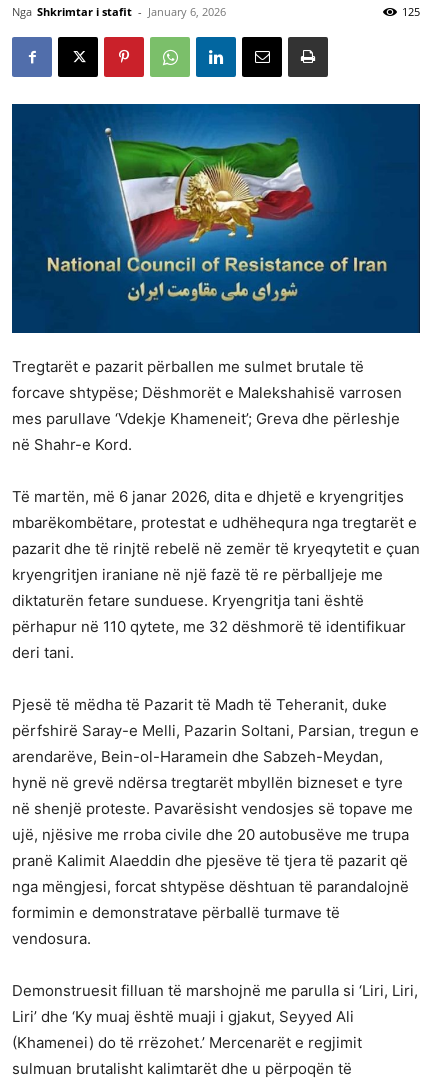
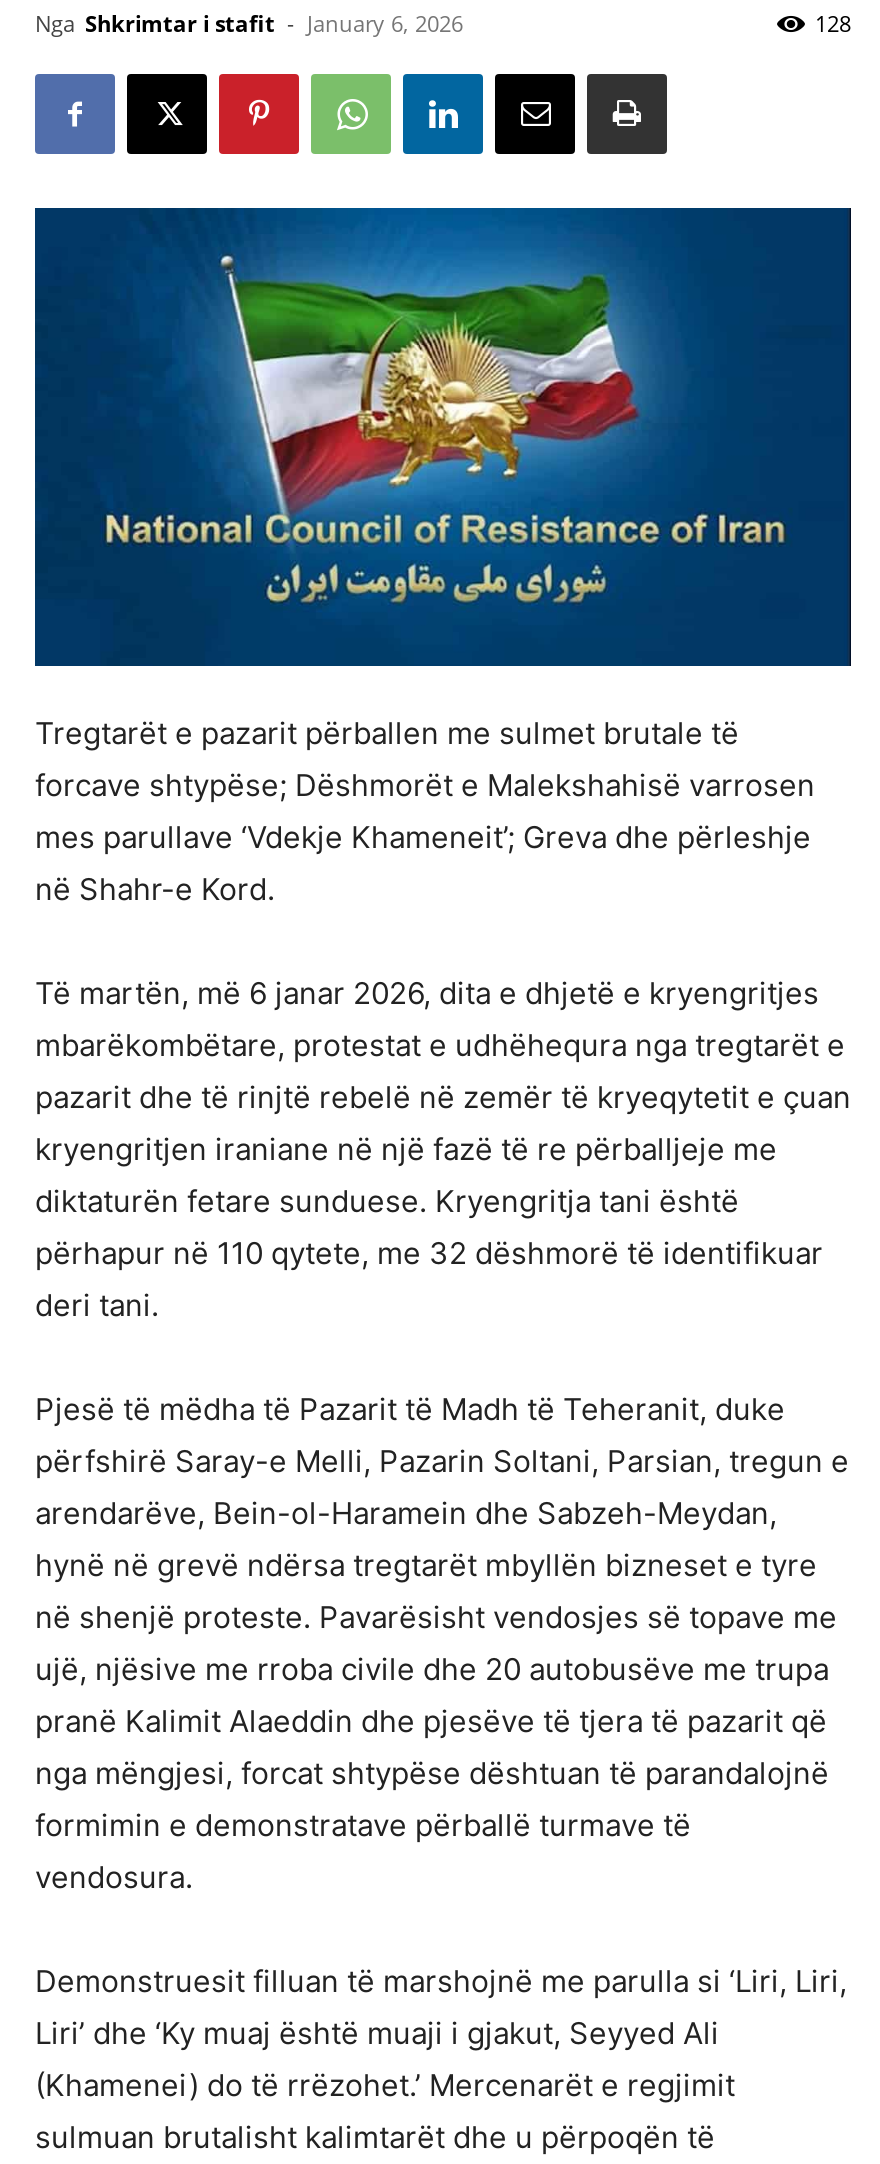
- 125
+ 128
